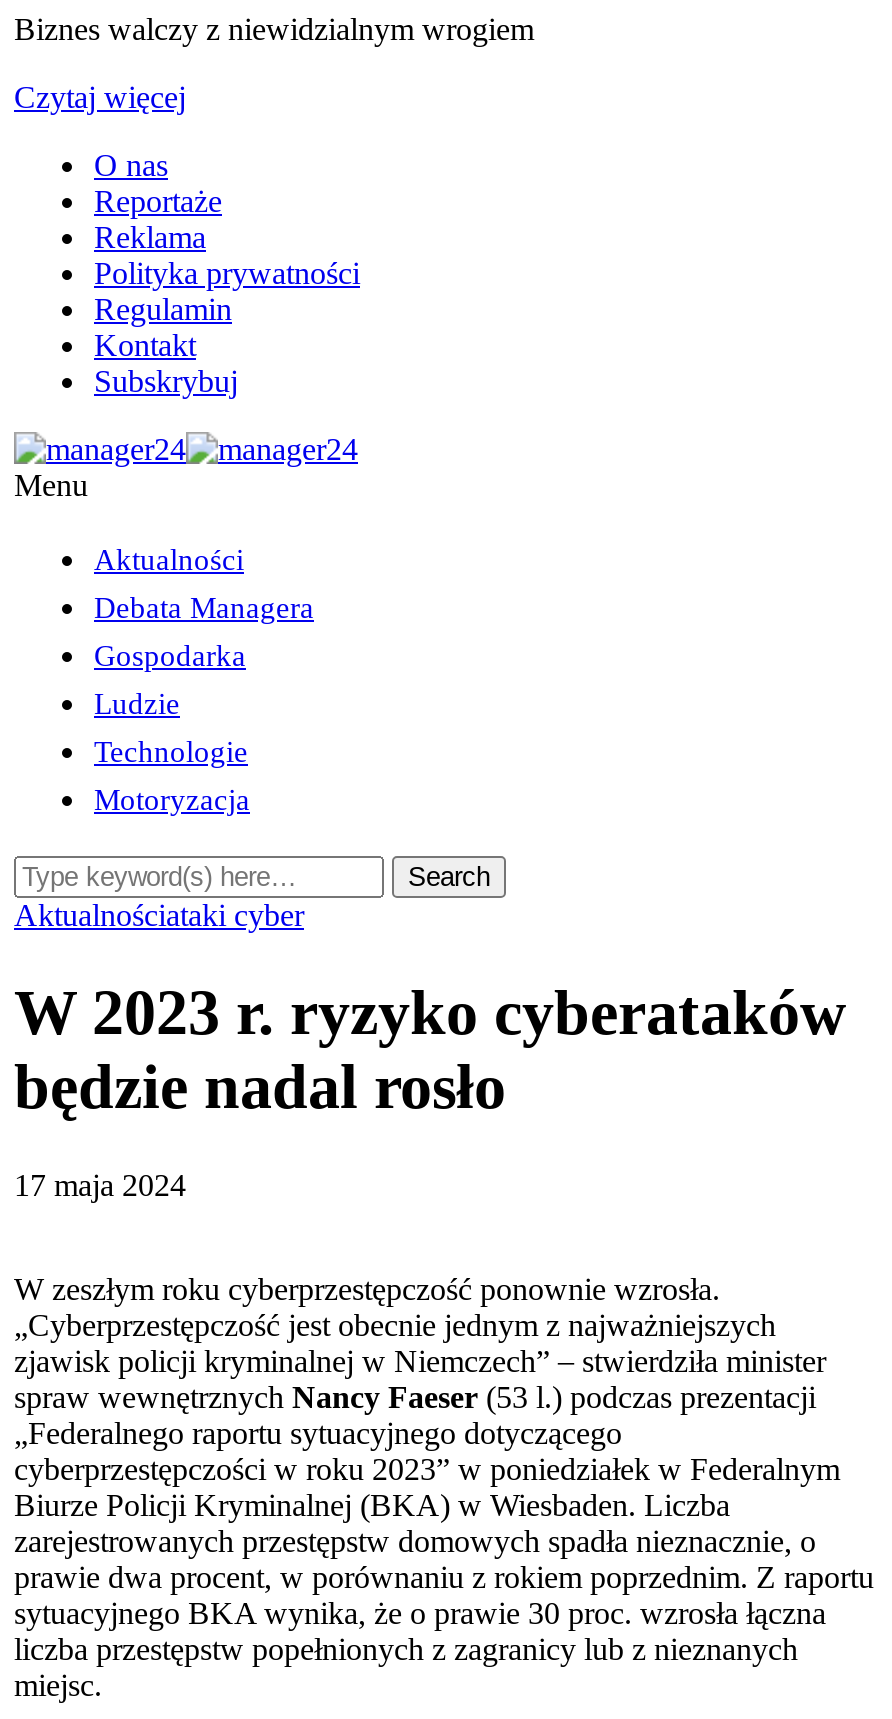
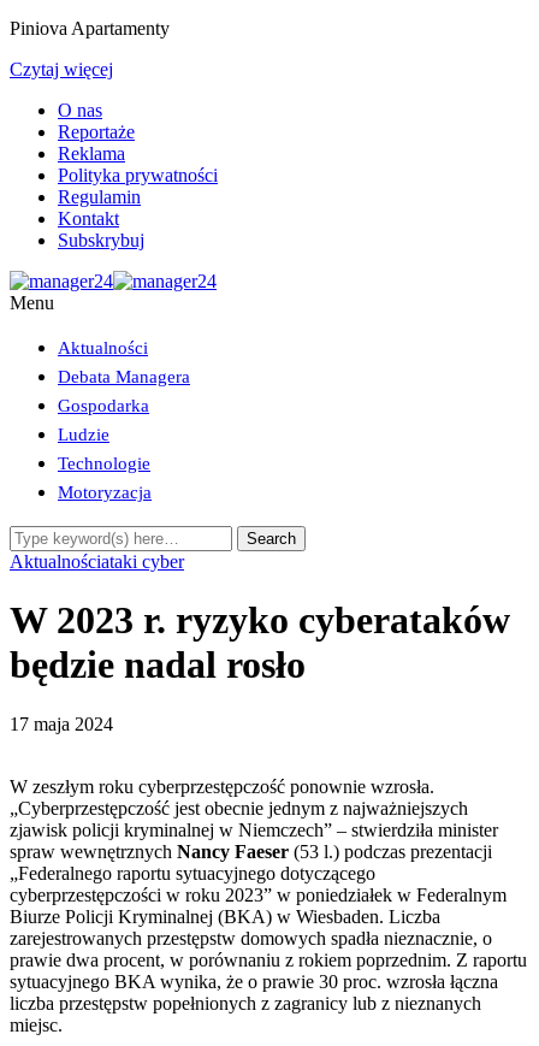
- Biznes walczy z niewidzialnym wrogiem
+ Piniova Apartamenty
